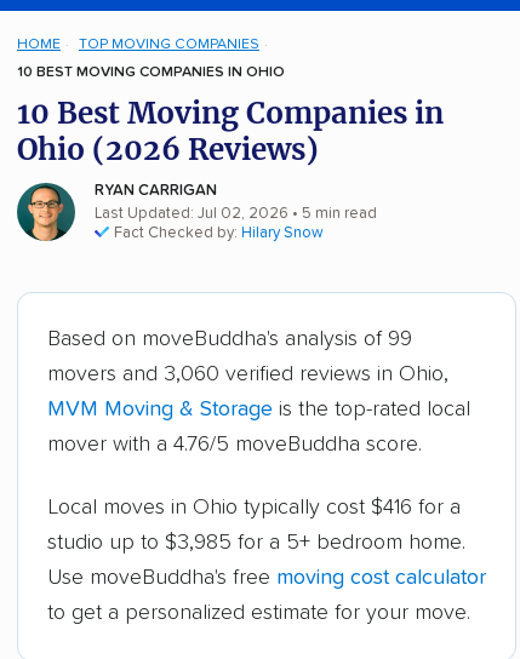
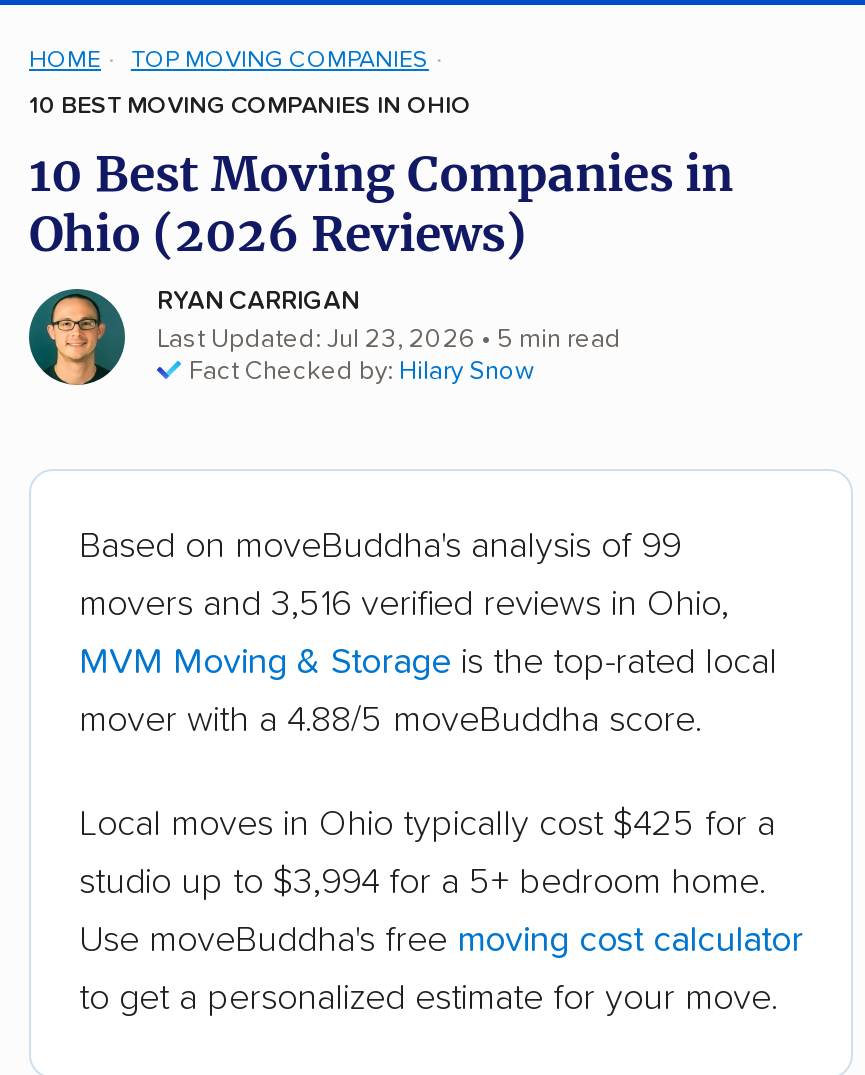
- Last Updated: Jul 02, 2026 • 5 min read
+ Last Updated: Jul 23, 2026 • 5 min read

- movers and 3,060 verified reviews in Ohio,
+ movers and 3,516 verified reviews in Ohio,

- mover with a 4.76/5 moveBuddha score.
+ mover with a 4.88/5 moveBuddha score.

- Local moves in Ohio typically cost $416 for a
+ Local moves in Ohio typically cost $425 for a

- studio up to $3,985 for a 5+ bedroom home.
+ studio up to $3,994 for a 5+ bedroom home.
